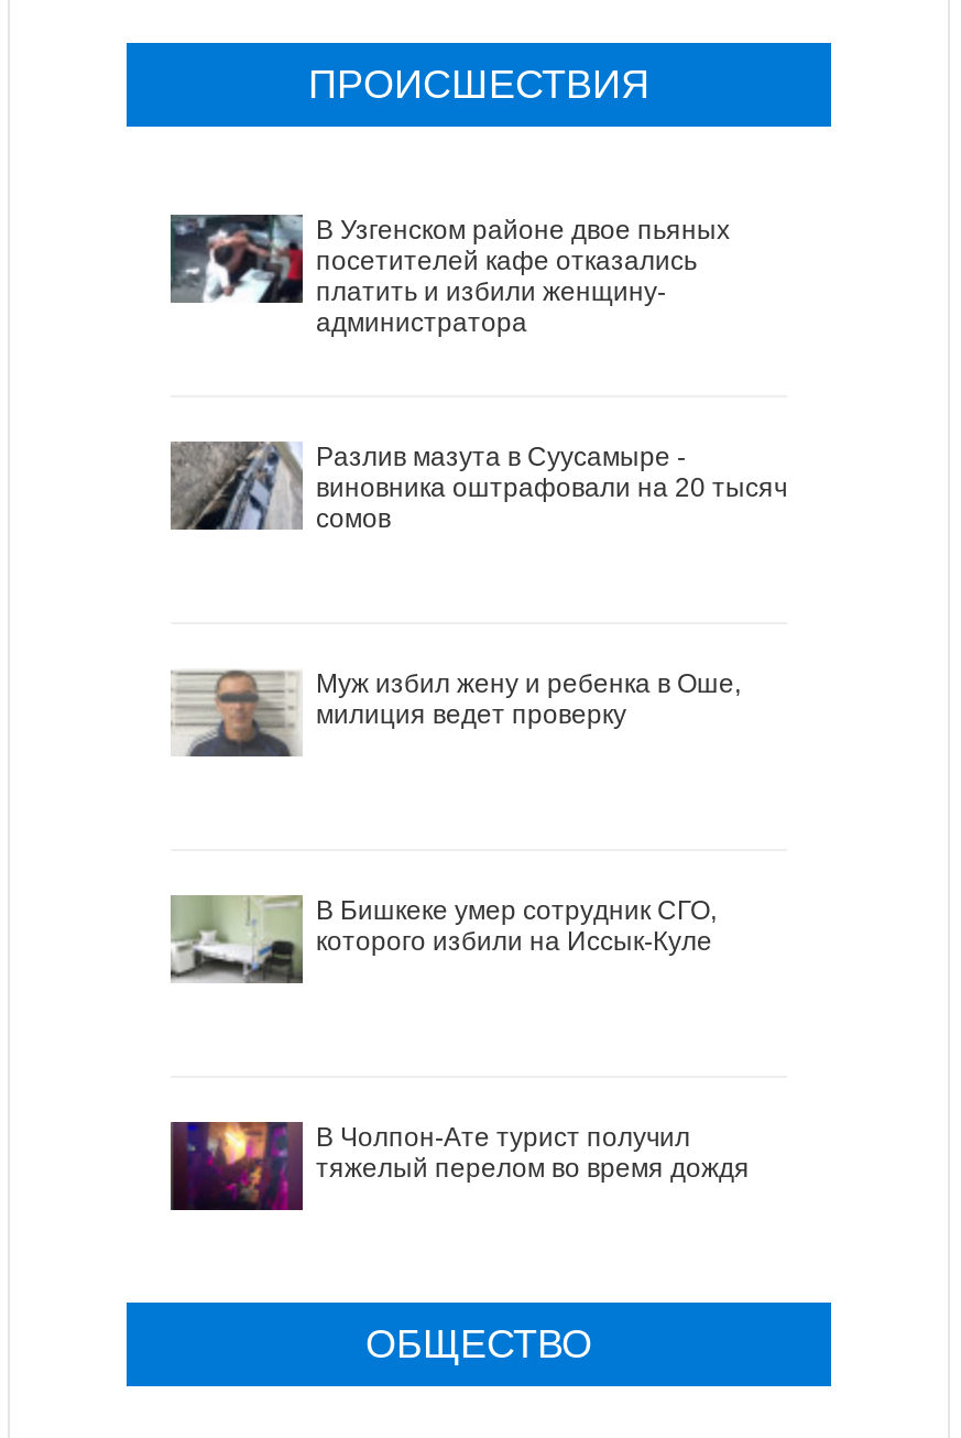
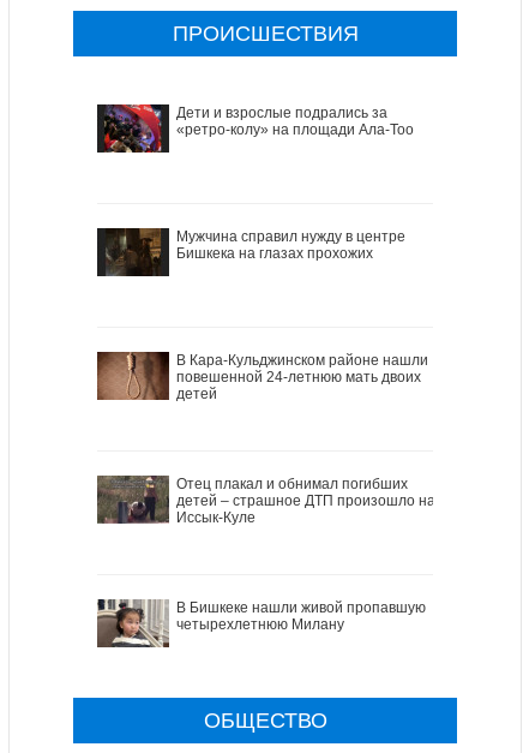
- [image]
- В Узгенском районе двое пьяных
- посетителей кафе отказались
- платить и избили женщину-
- администратора
+ [image]
+ Дети и взрослые подрались за
+ «ретро-колу» на площади Ала-Тоо

- [image]
- Разлив мазута в Суусамыре -
- виновника оштрафовали на 20 тысяч
- сомов
+ [image]
+ Мужчина справил нужду в центре
+ Бишкека на глазах прохожих

- [image]
- Муж избил жену и ребенка в Оше,
- милиция ведет проверку
+ [image]
+ В Кара-Кульджинском районе нашли
+ повешенной 24-летнюю мать двоих
+ детей

- [image]
- В Бишкеке умер сотрудник СГО,
- которого избили на Иссык-Куле
+ [image]
+ Отец плакал и обнимал погибших
+ детей – страшное ДТП произошло на
+ Иссык-Куле

- [image]
- В Чолпон-Ате турист получил
- тяжелый перелом во время дождя
+ [image]
+ В Бишкеке нашли живой пропавшую
+ четырехлетнюю Милану
